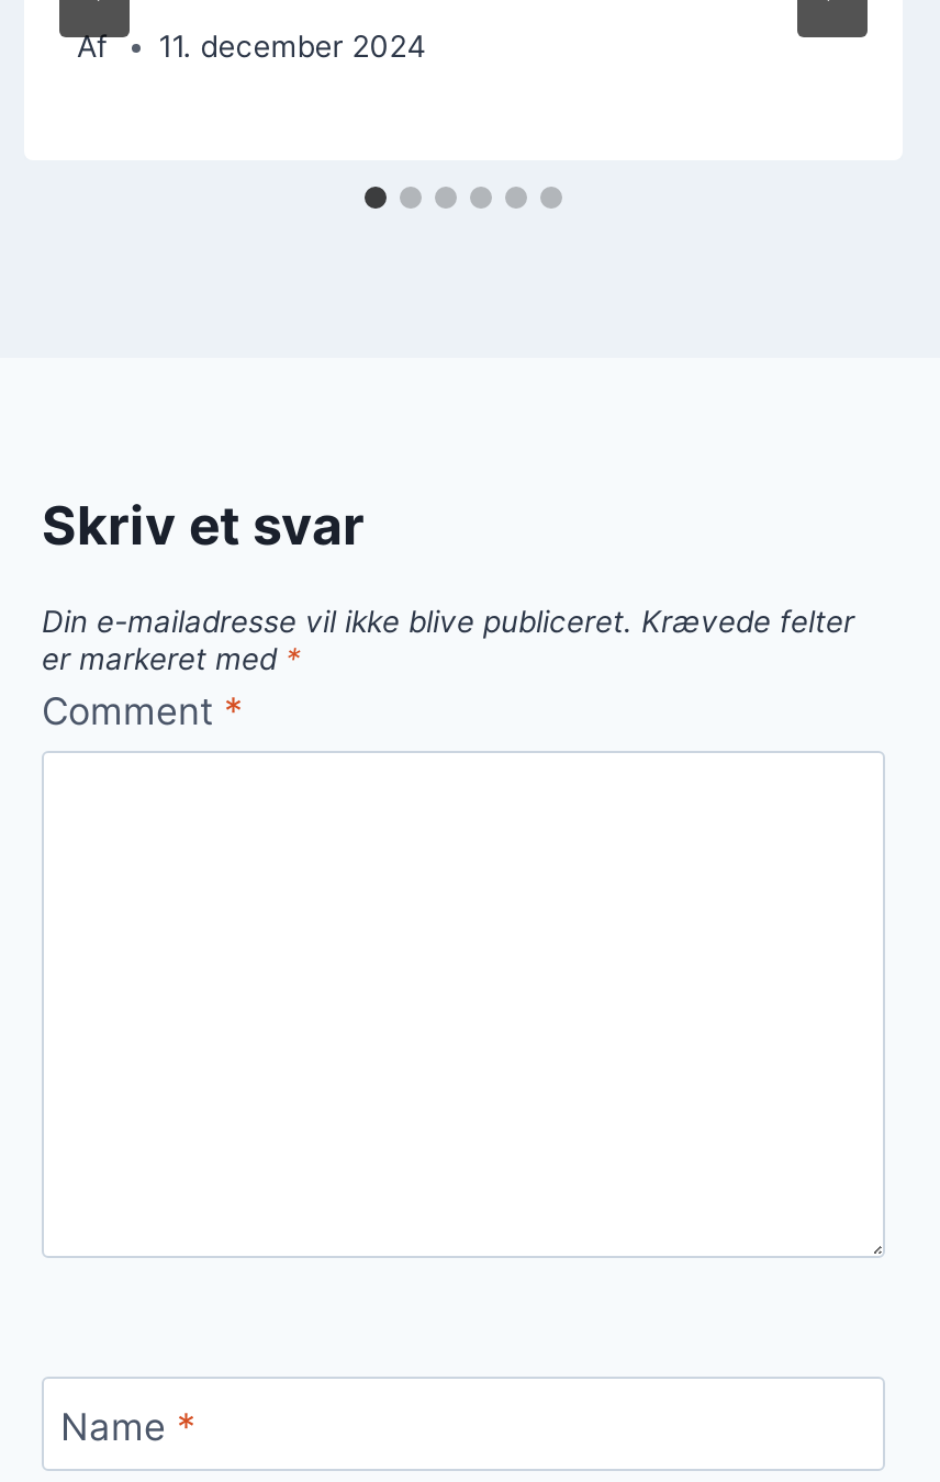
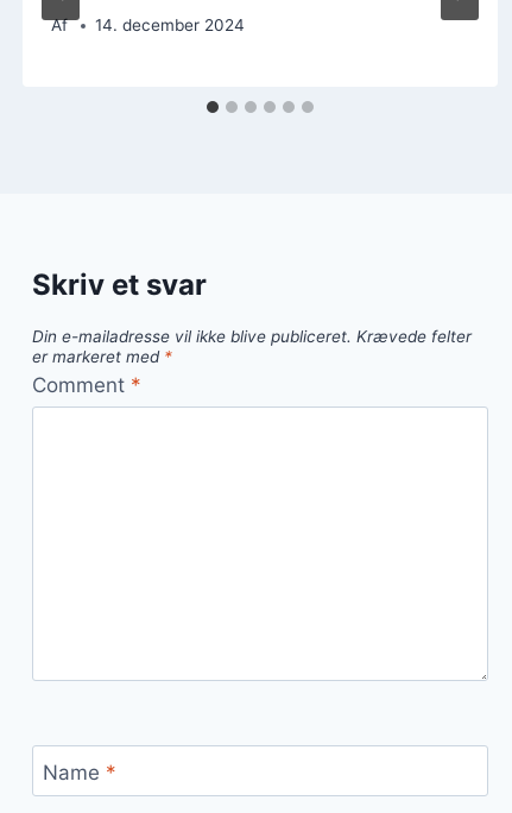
- 11. december 2024
+ 14. december 2024
